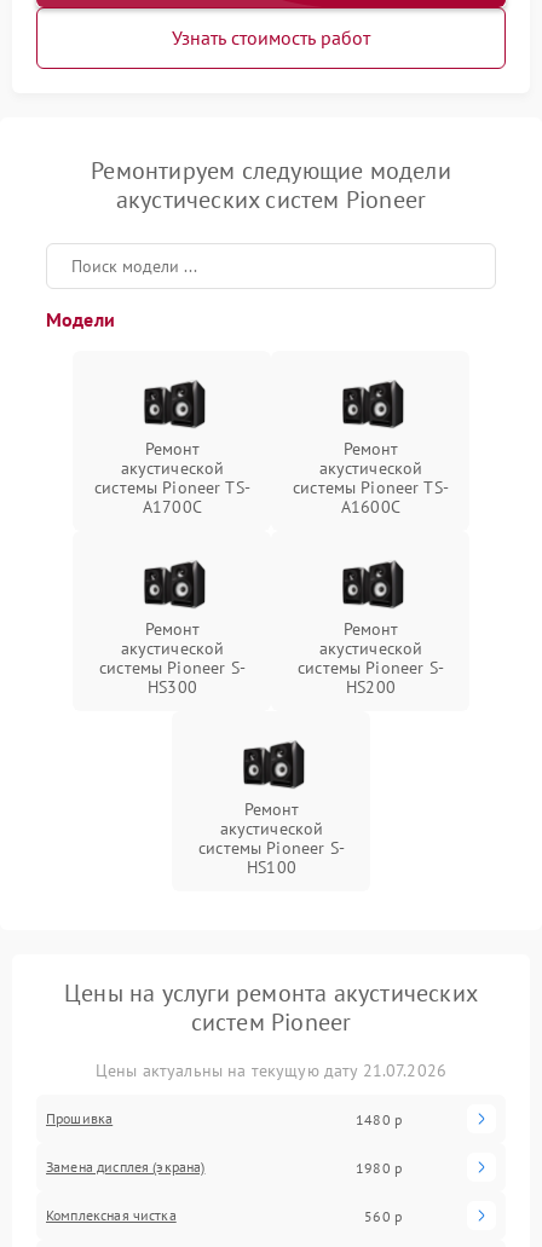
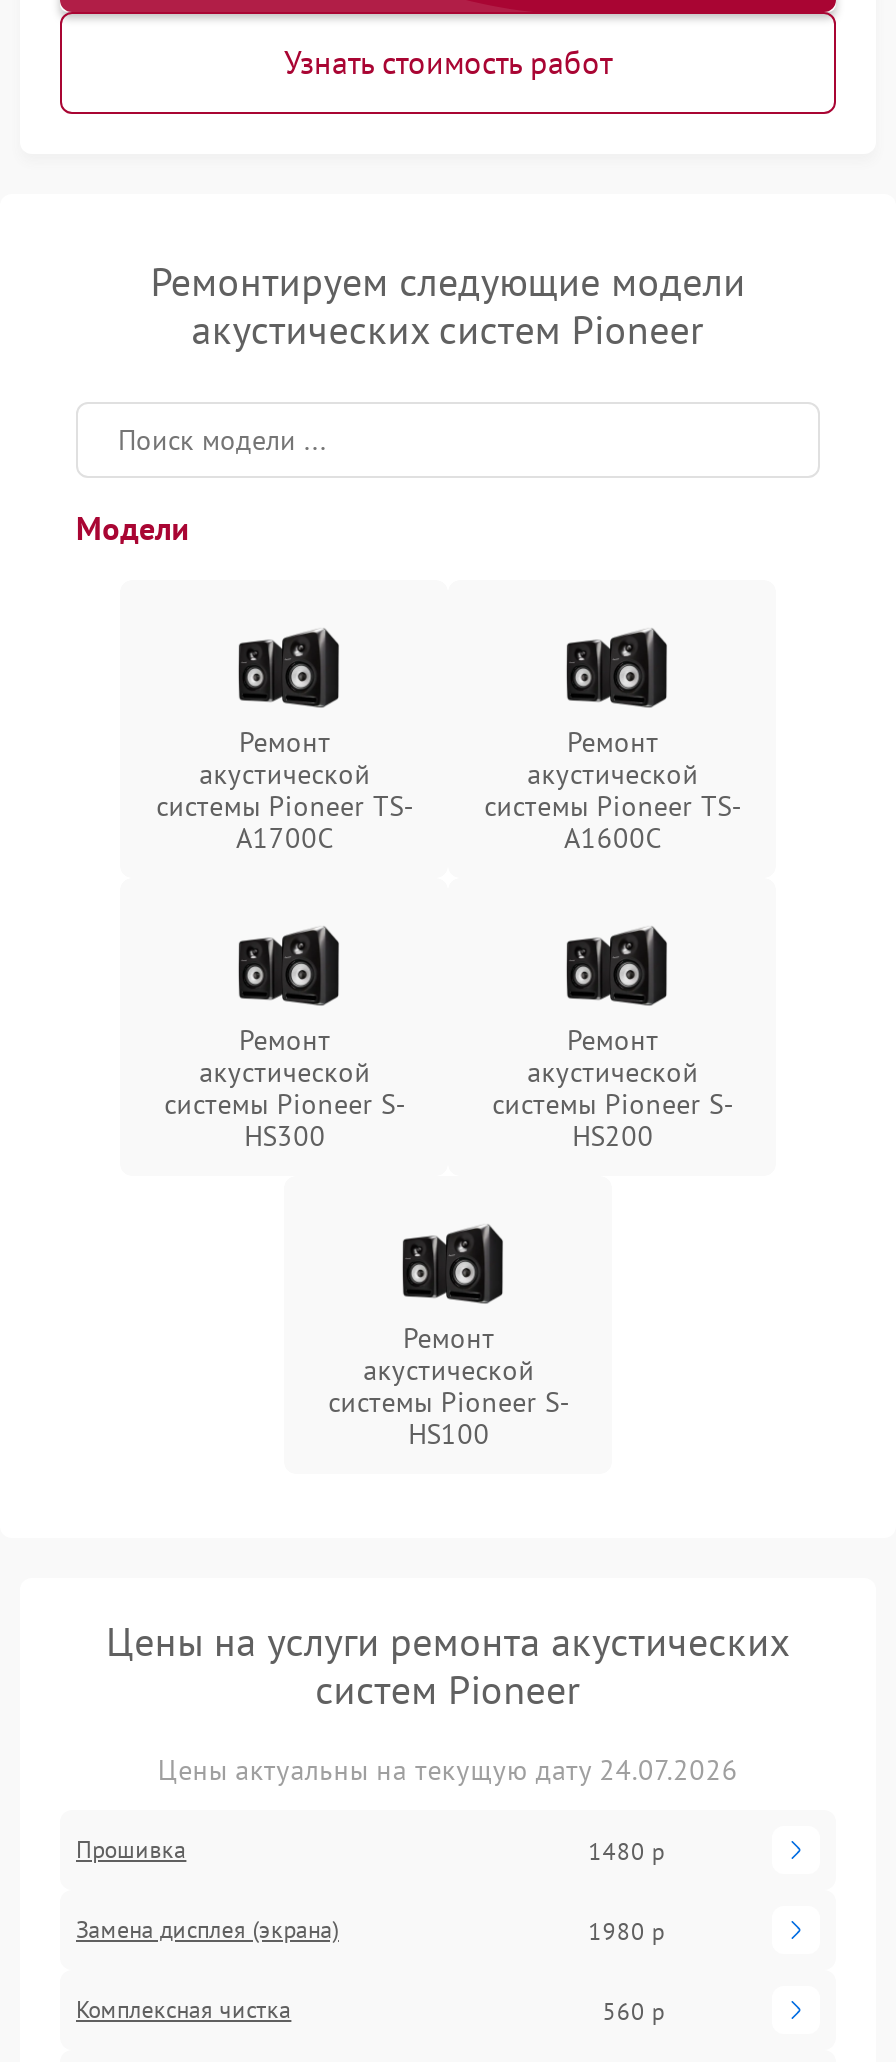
- Цены актуальны на текущую дату 21.07.2026
+ Цены актуальны на текущую дату 24.07.2026
